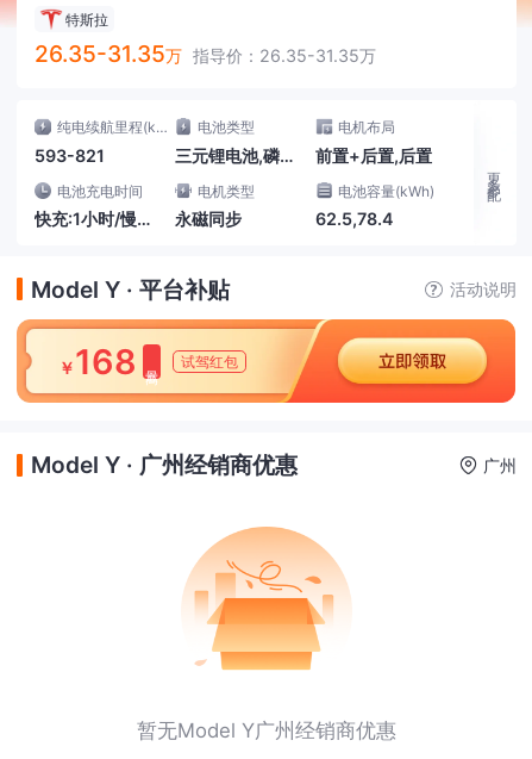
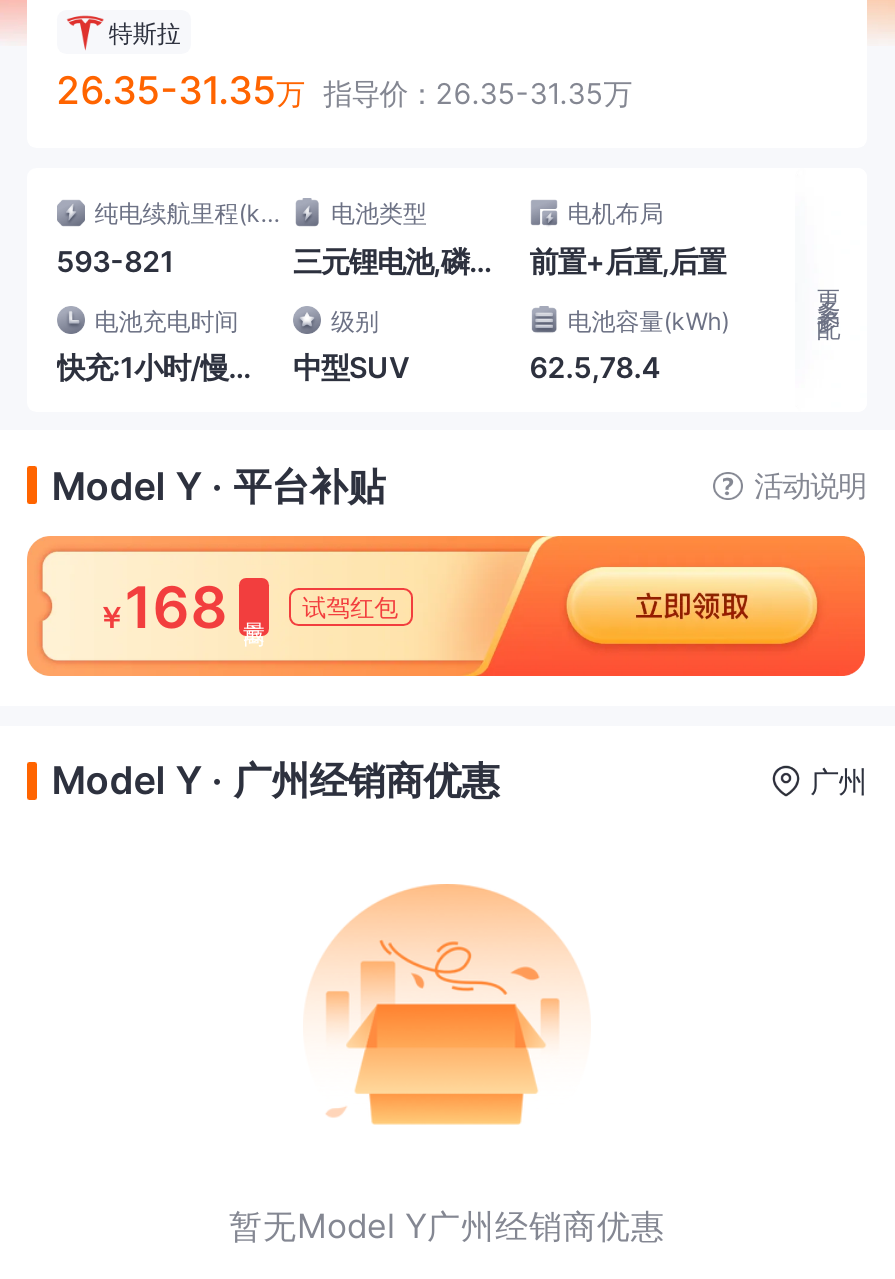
- 电机类型
+ 级别

- 永磁同步
+ 中型SUV
